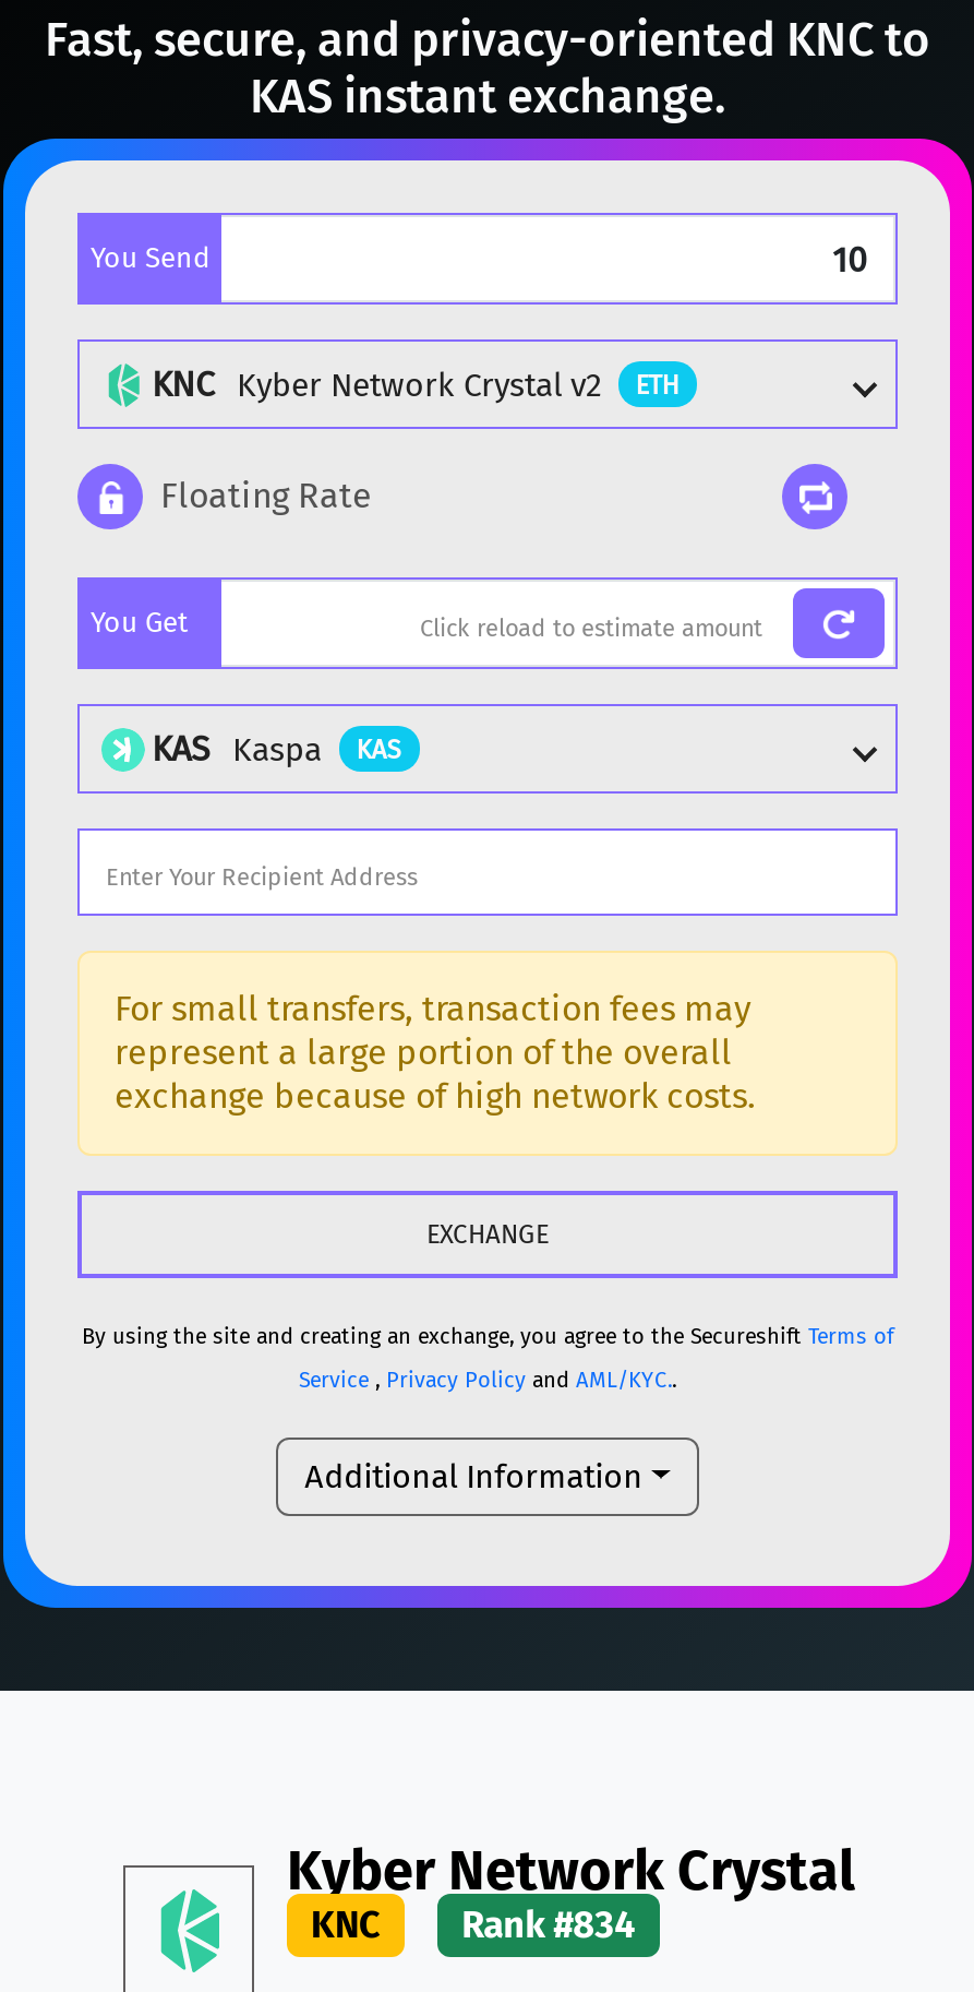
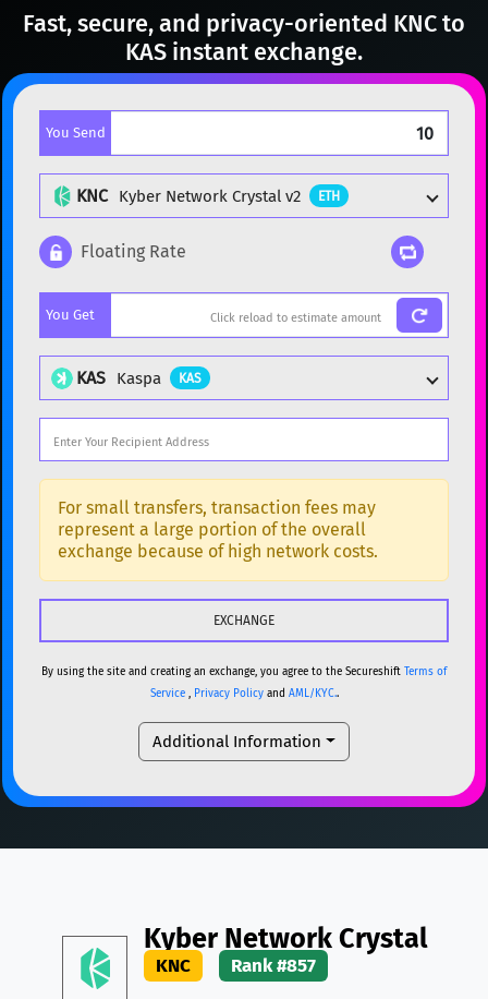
- KNC Rank #834
+ KNC Rank #857
